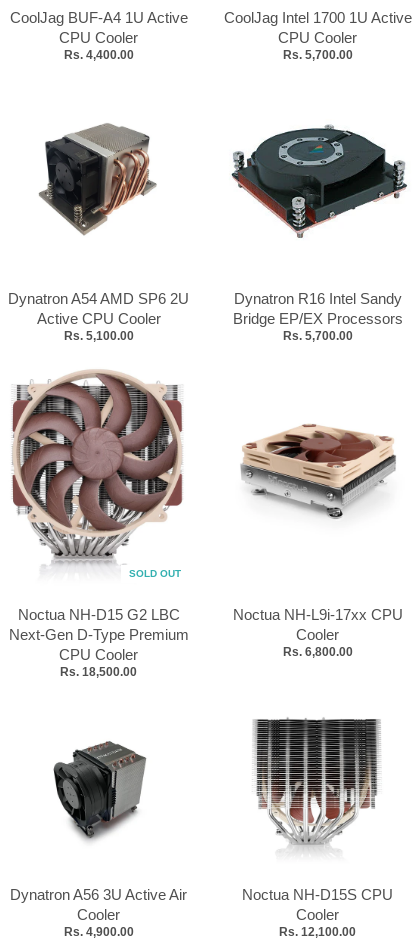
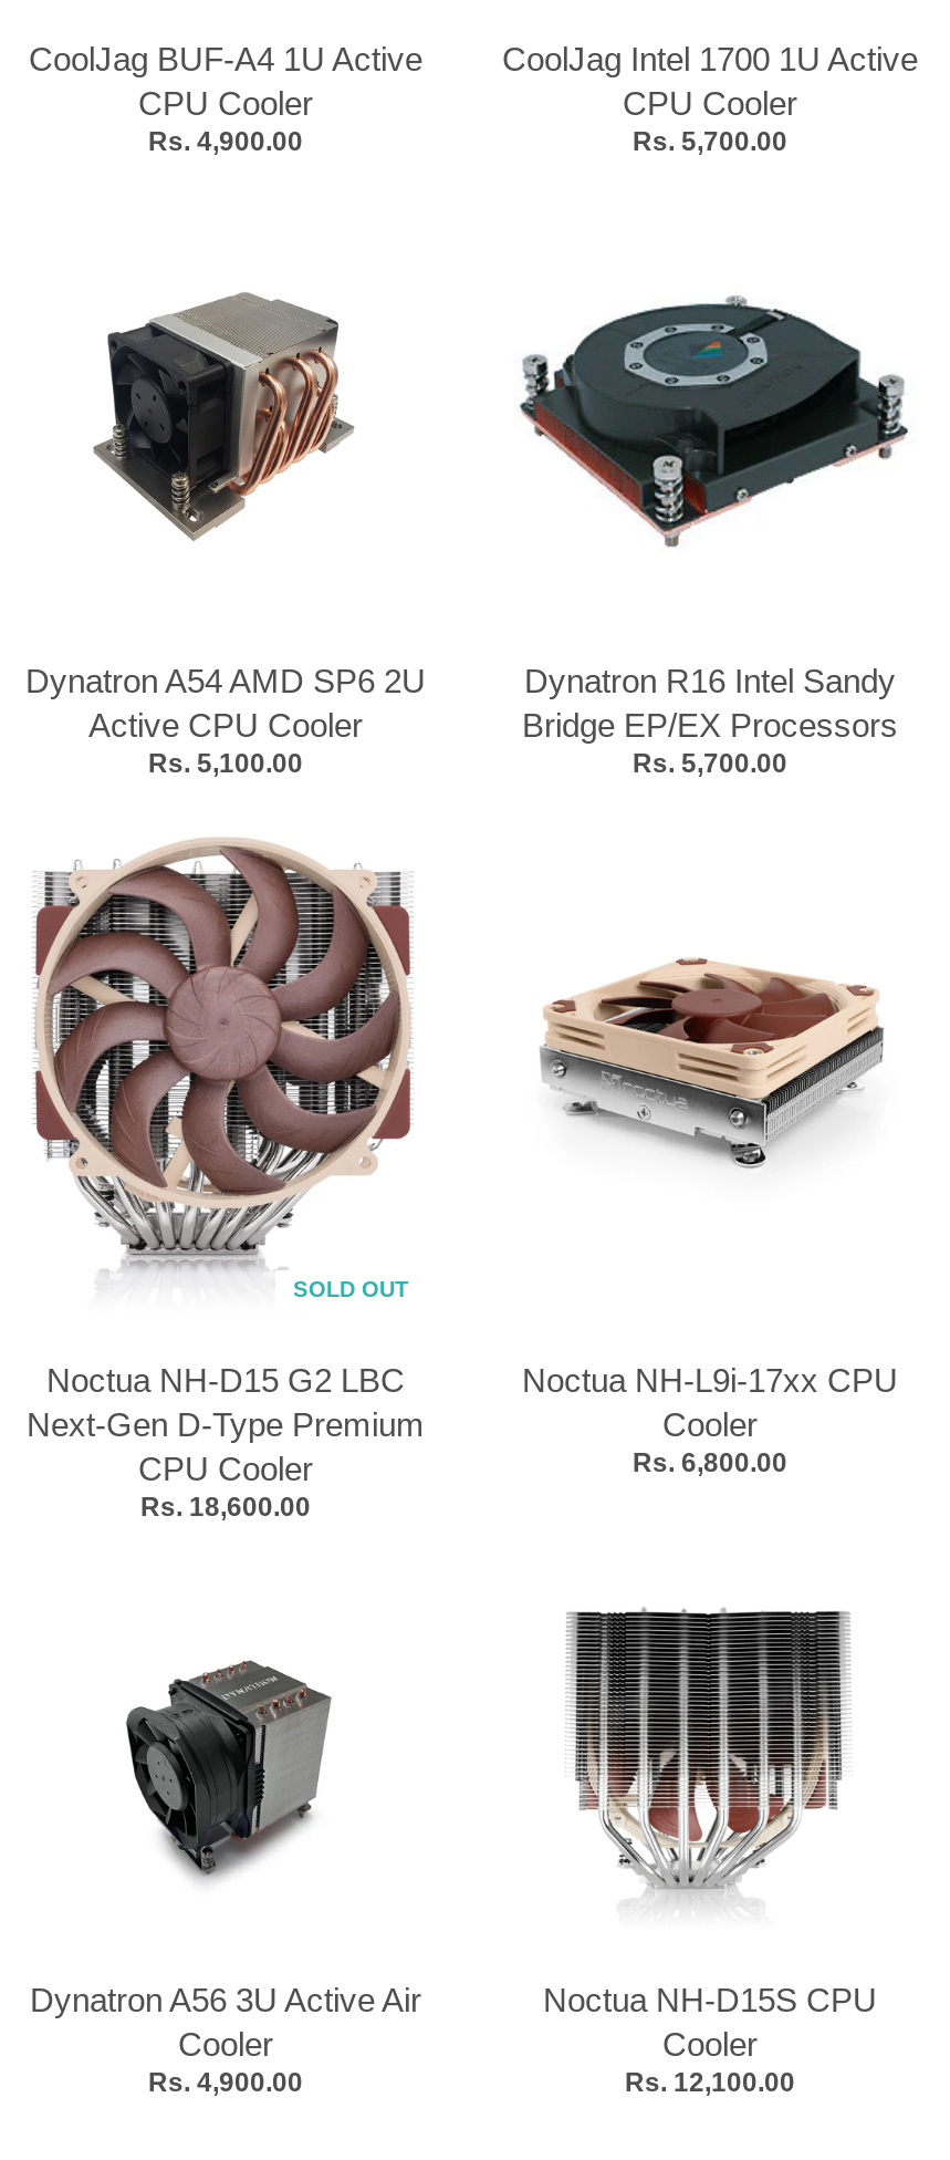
- Rs. 4,400.00
+ Rs. 4,900.00

- Rs. 18,500.00
+ Rs. 18,600.00
